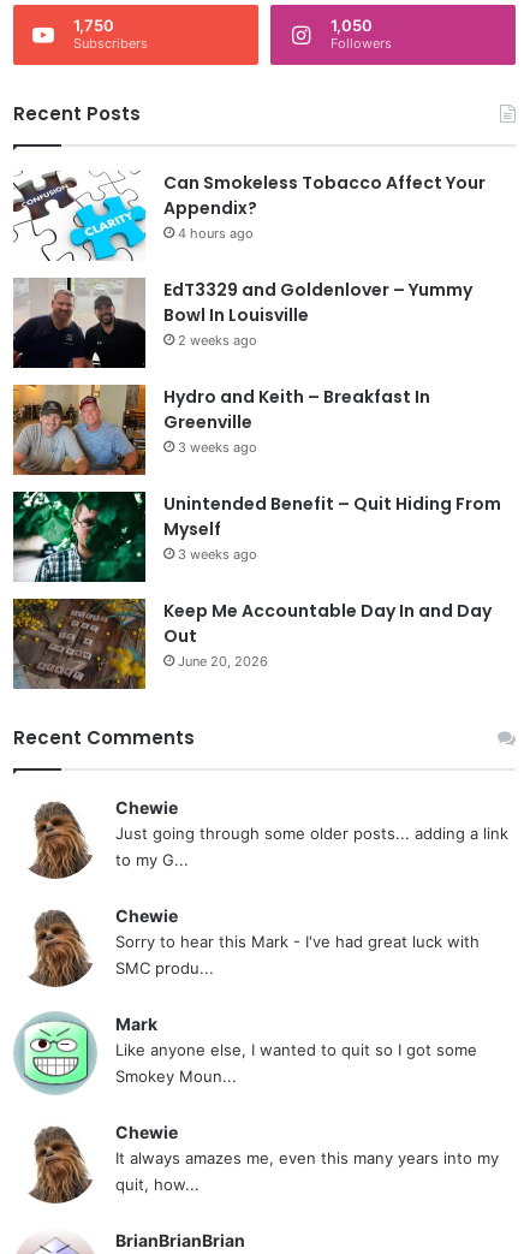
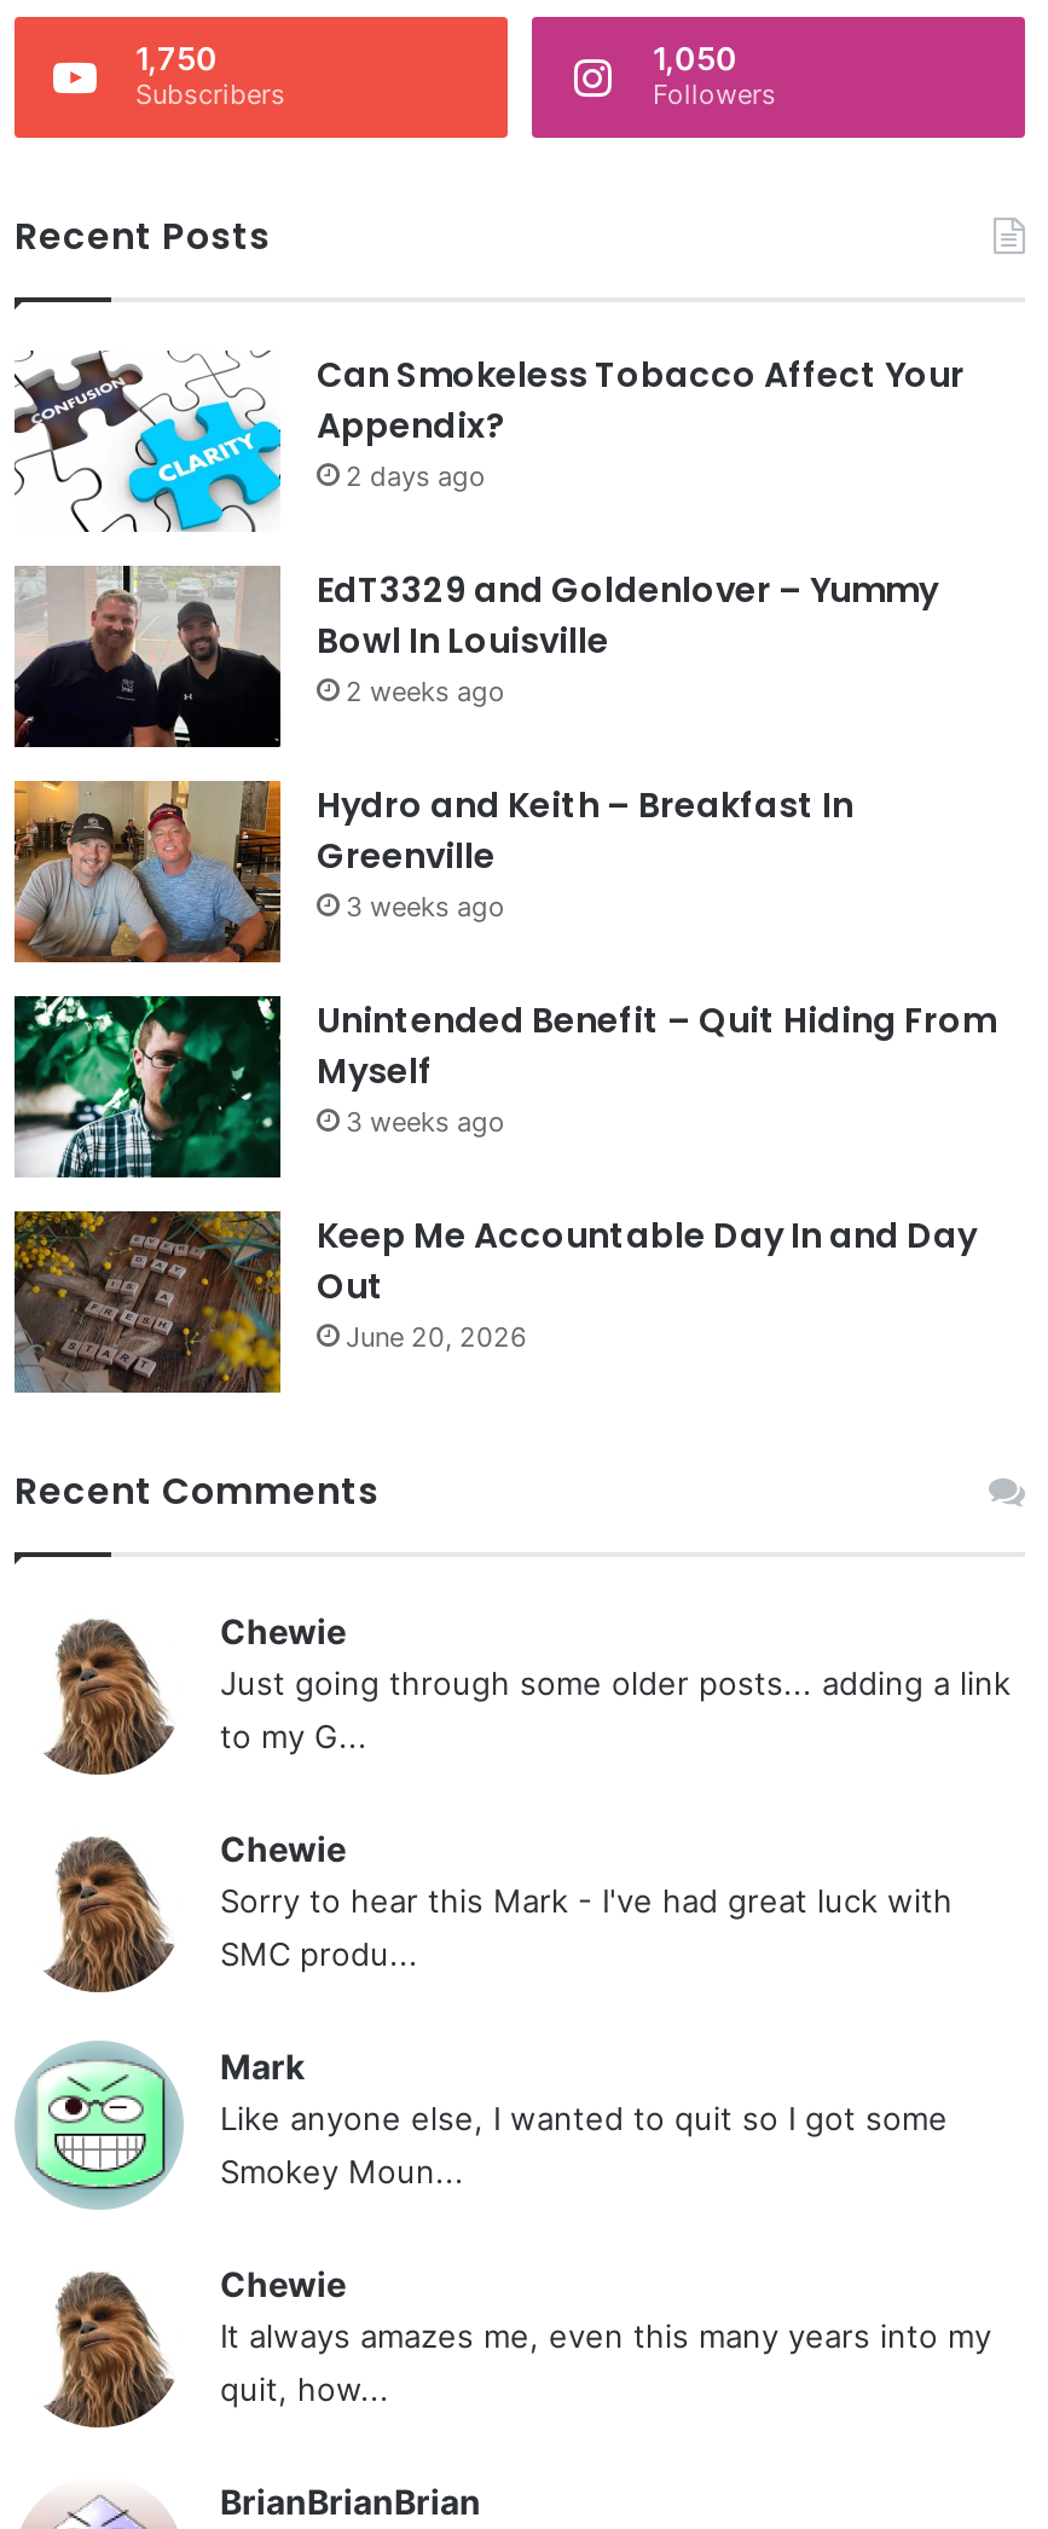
- 4 hours ago
+ 2 days ago
